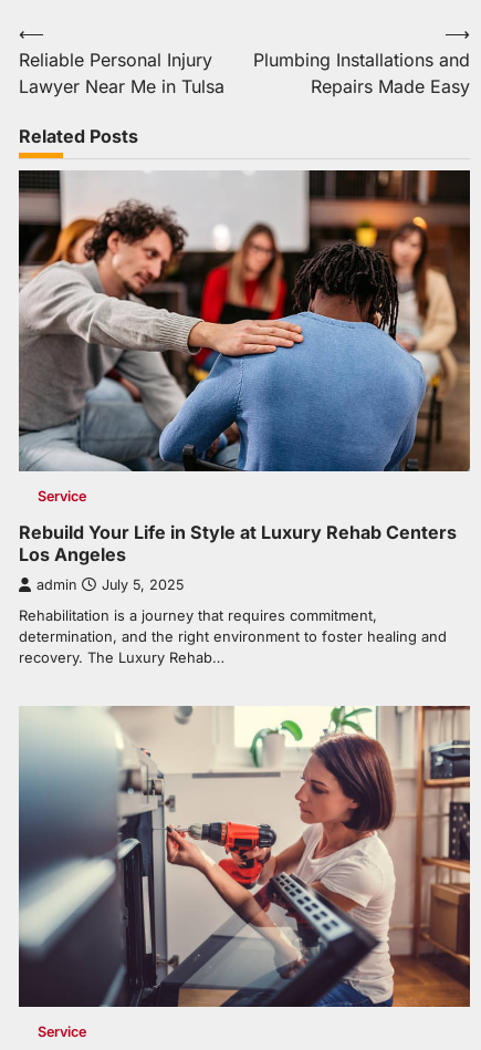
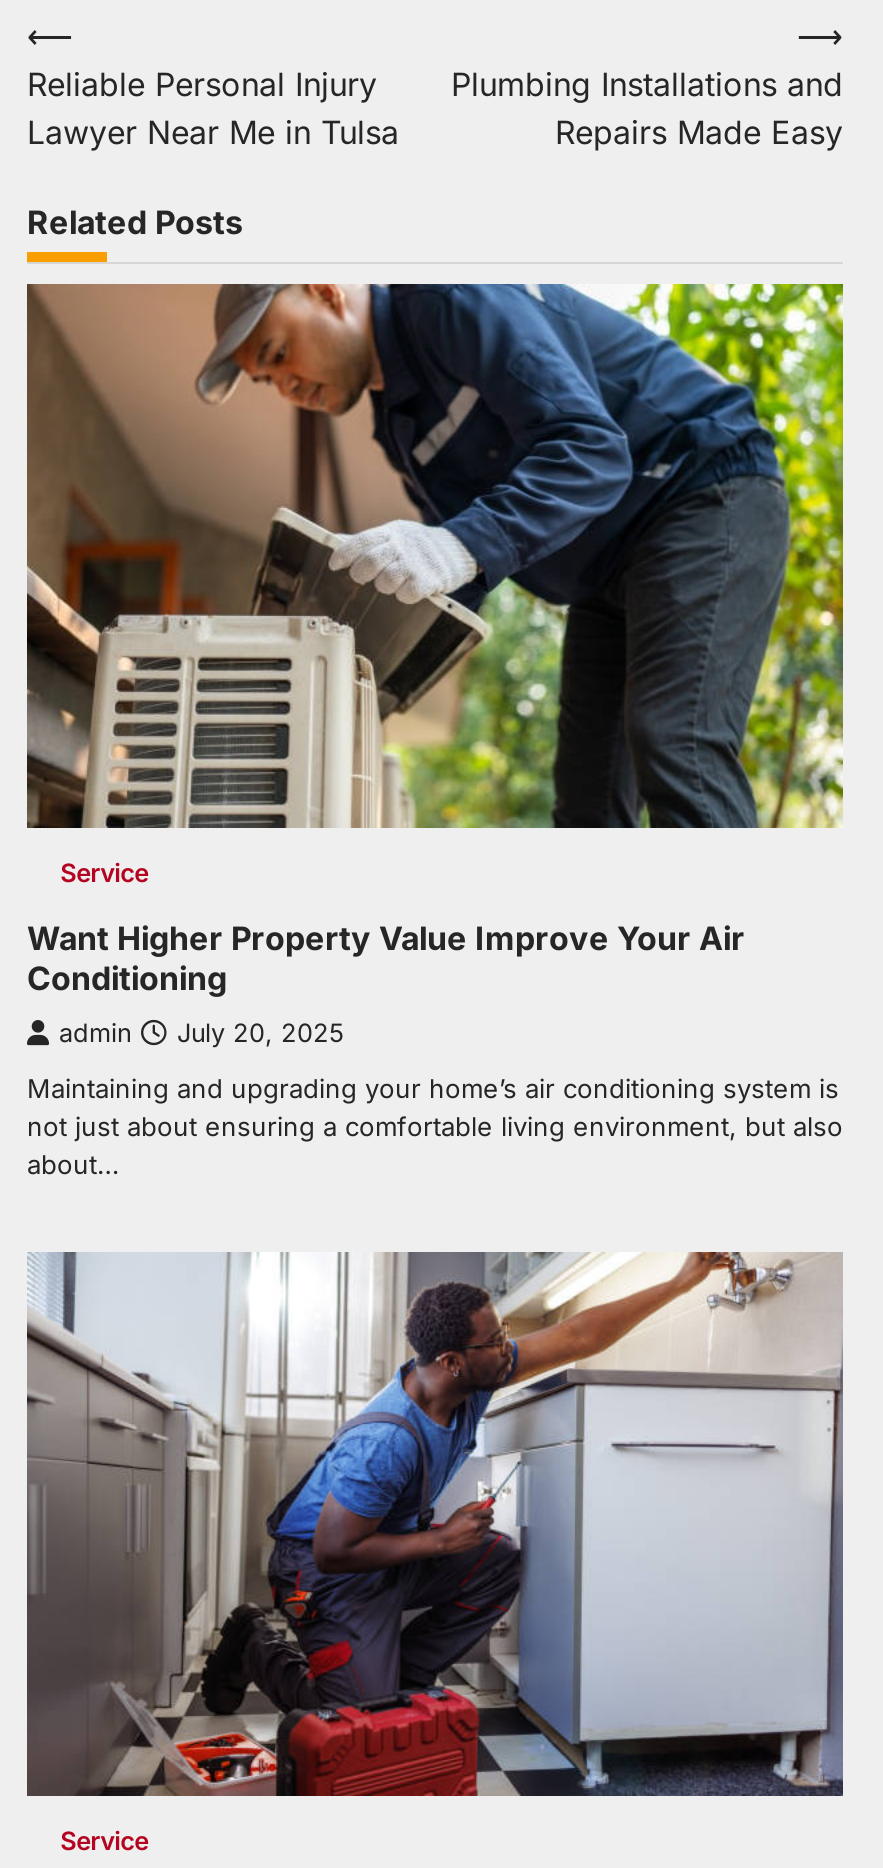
- [image]
+ [image]

- Rebuild Your Life in Style at Luxury Rehab Centers
- Los Angeles
+ Want Higher Property Value Improve Your Air
+ Conditioning

- admin July 5, 2025
+ admin July 20, 2025

- Rehabilitation is a journey that requires commitment,
- determination, and the right environment to foster healing and
- recovery. The Luxury Rehab…
+ Maintaining and upgrading your home’s air conditioning system is
+ not just about ensuring a comfortable living environment, but also
+ about…

- [image]
+ [image]
